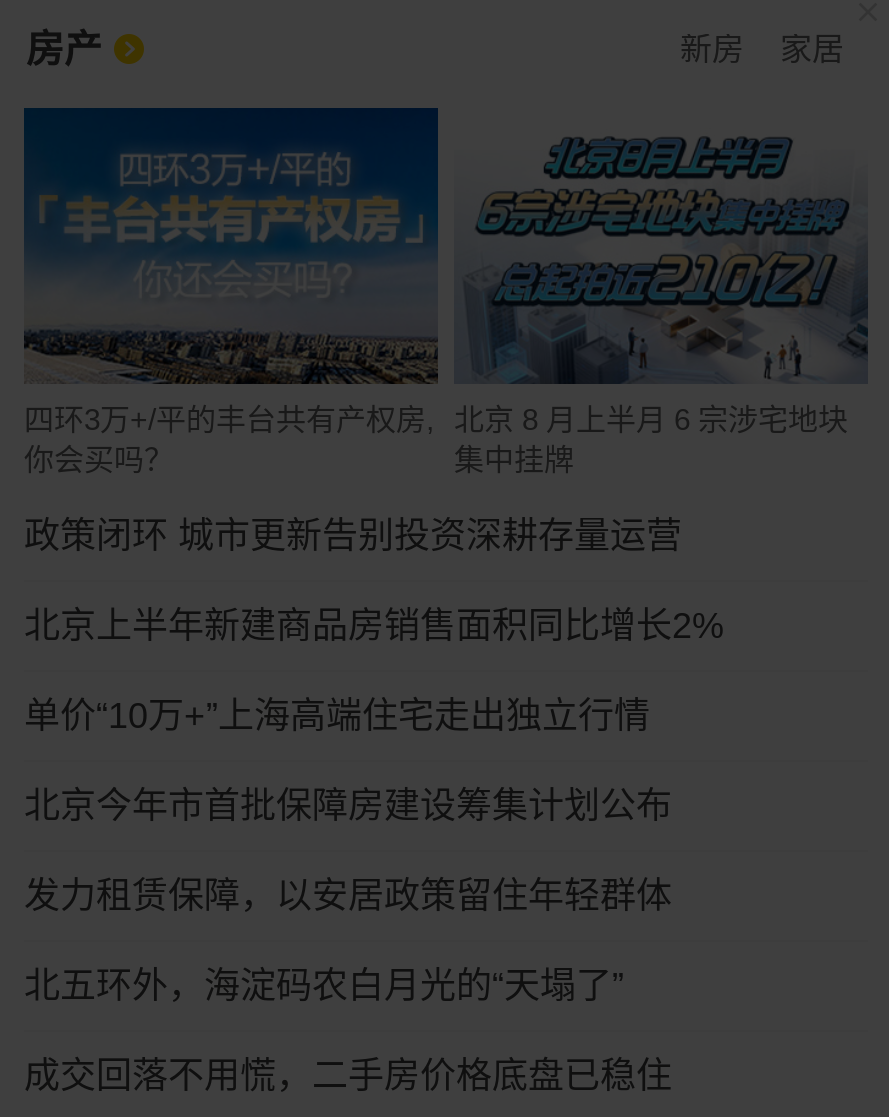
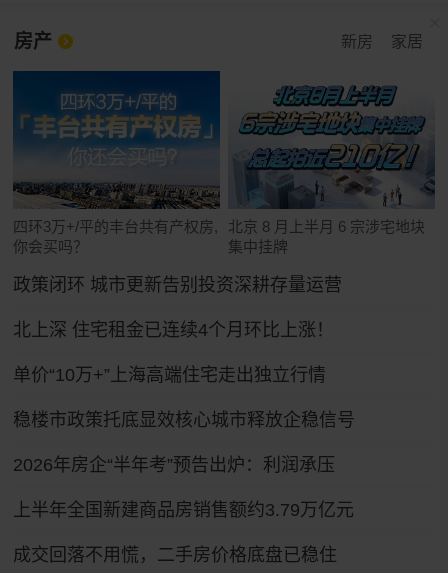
- 北京上半年新建商品房销售面积同比增长2%
+ 北上深 住宅租金已连续4个月环比上涨！

- 北京今年市首批保障房建设筹集计划公布
+ 稳楼市政策托底显效核心城市释放企稳信号

- 发力租赁保障，以安居政策留住年轻群体
+ 2026年房企“半年考”预告出炉：利润承压

- 北五环外，海淀码农白月光的“天塌了”
+ 上半年全国新建商品房销售额约3.79万亿元
